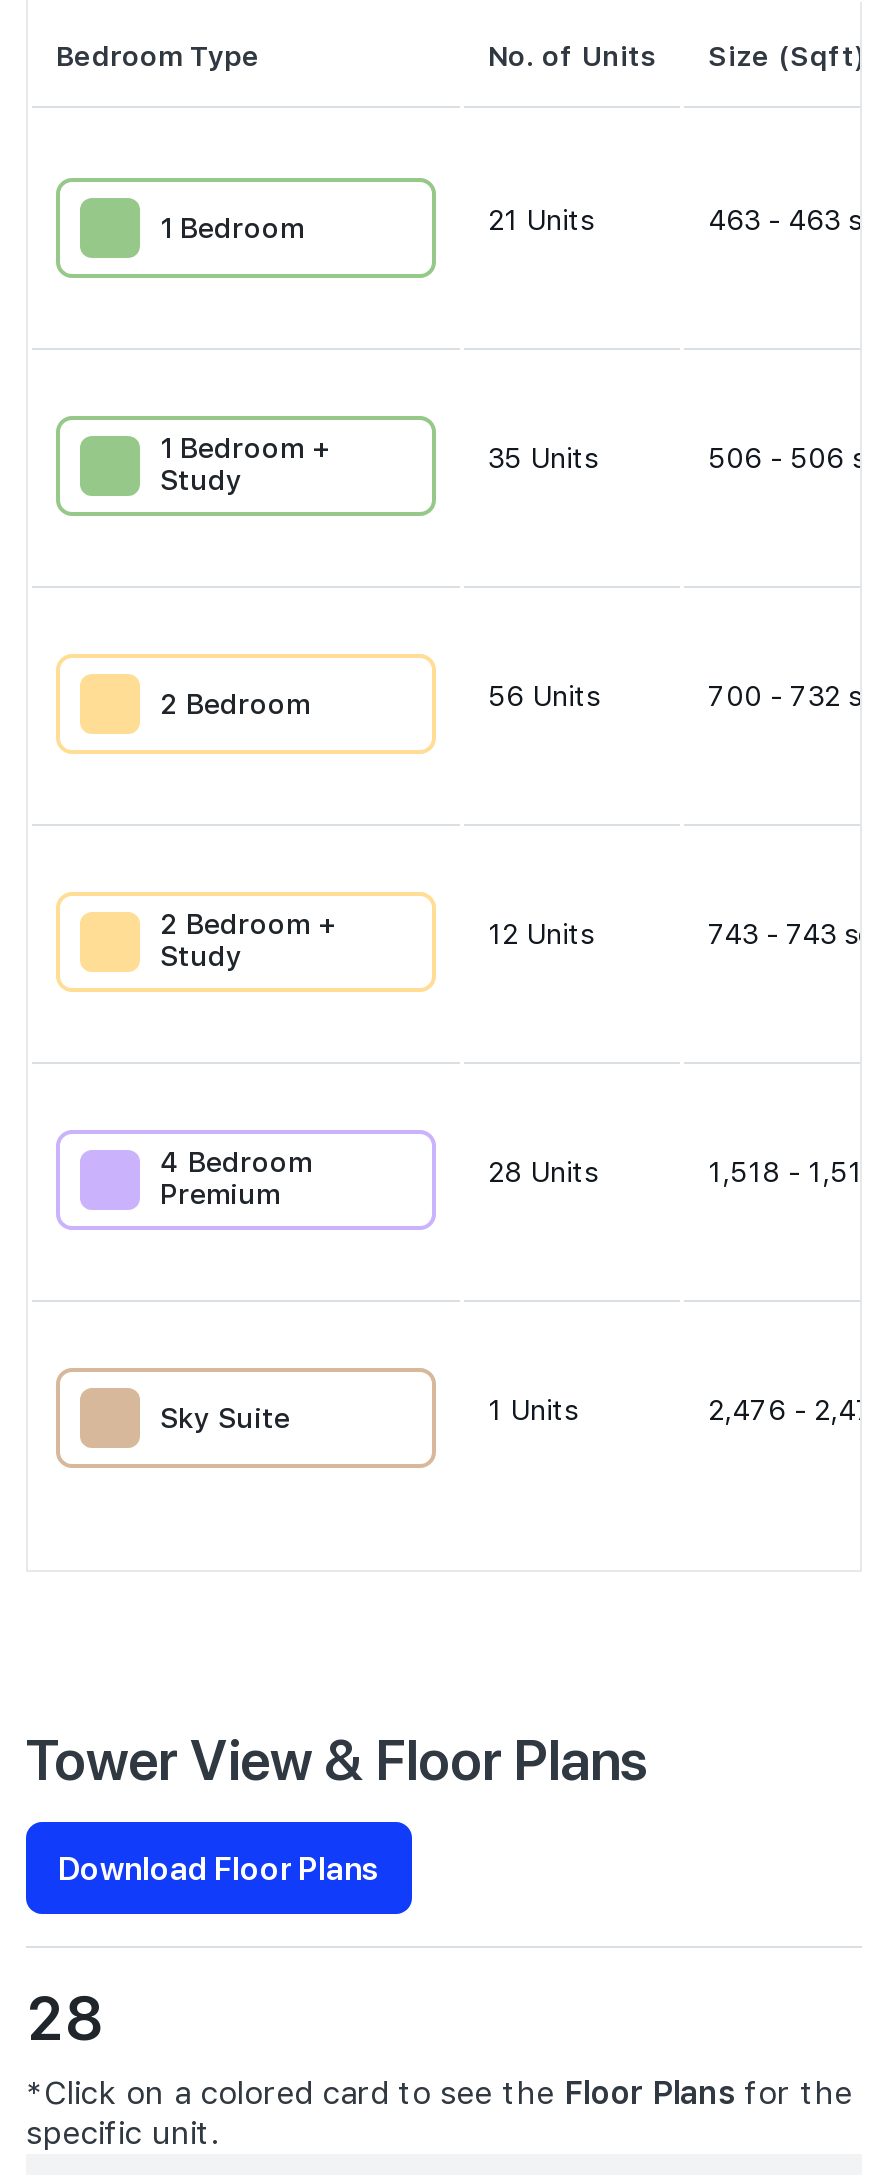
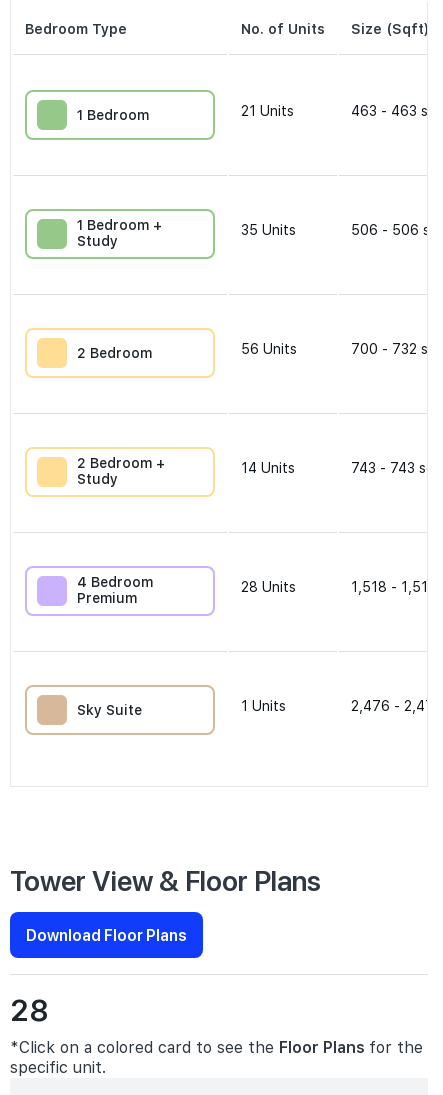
- 12 Units
+ 14 Units
